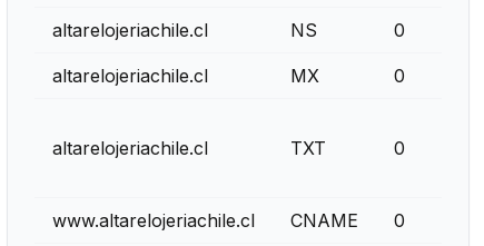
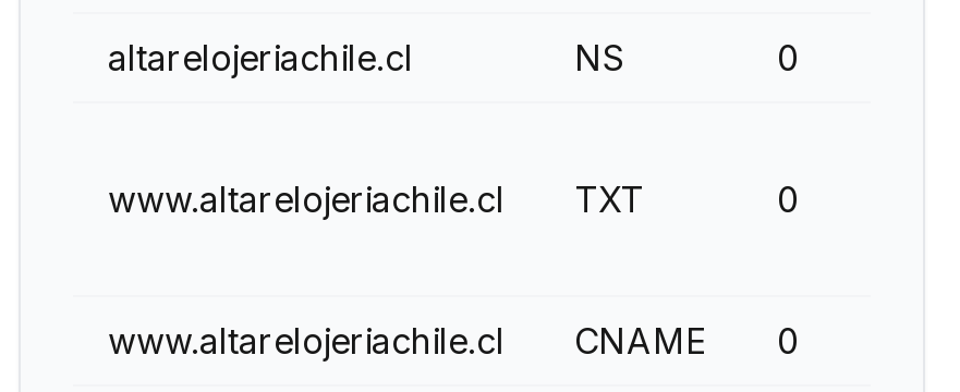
- altarelojeriachile.cl
- MX
- 0
- altarelojeriachile.cl
+ www.altarelojeriachile.cl
